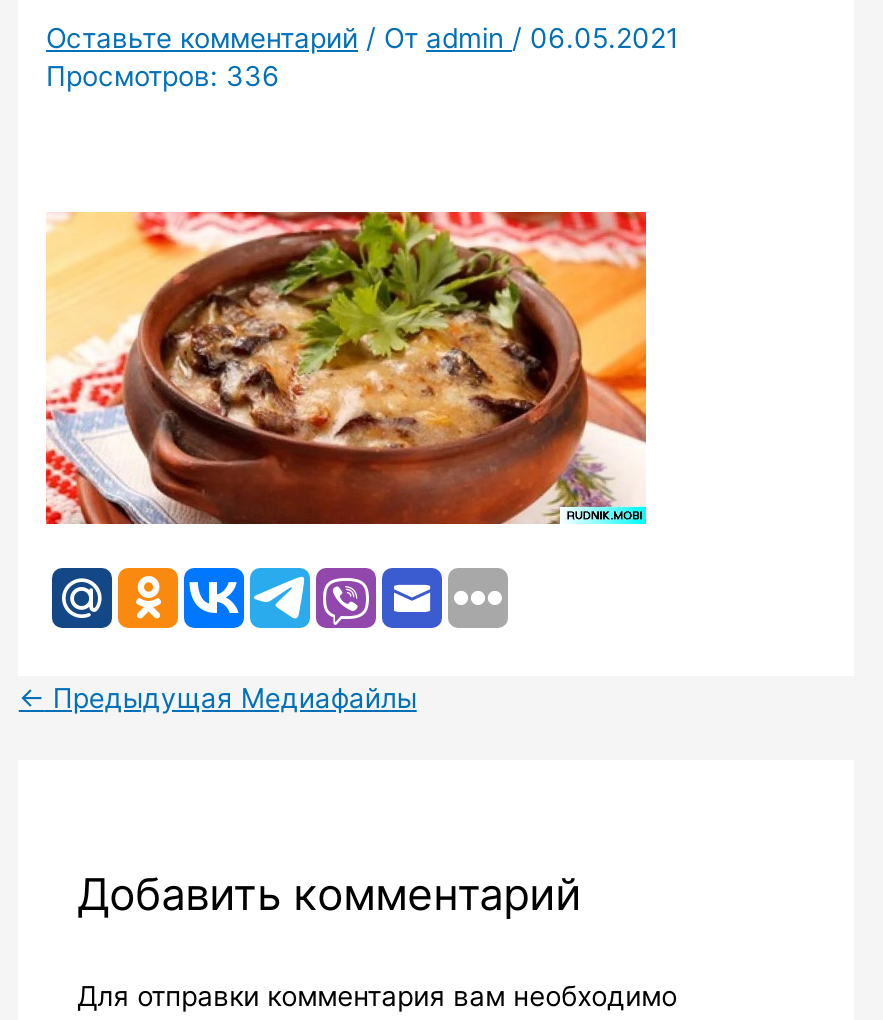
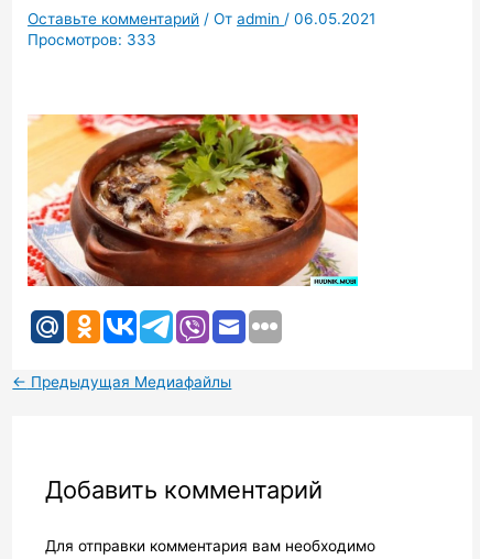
- Просмотров: 336
+ Просмотров: 333
